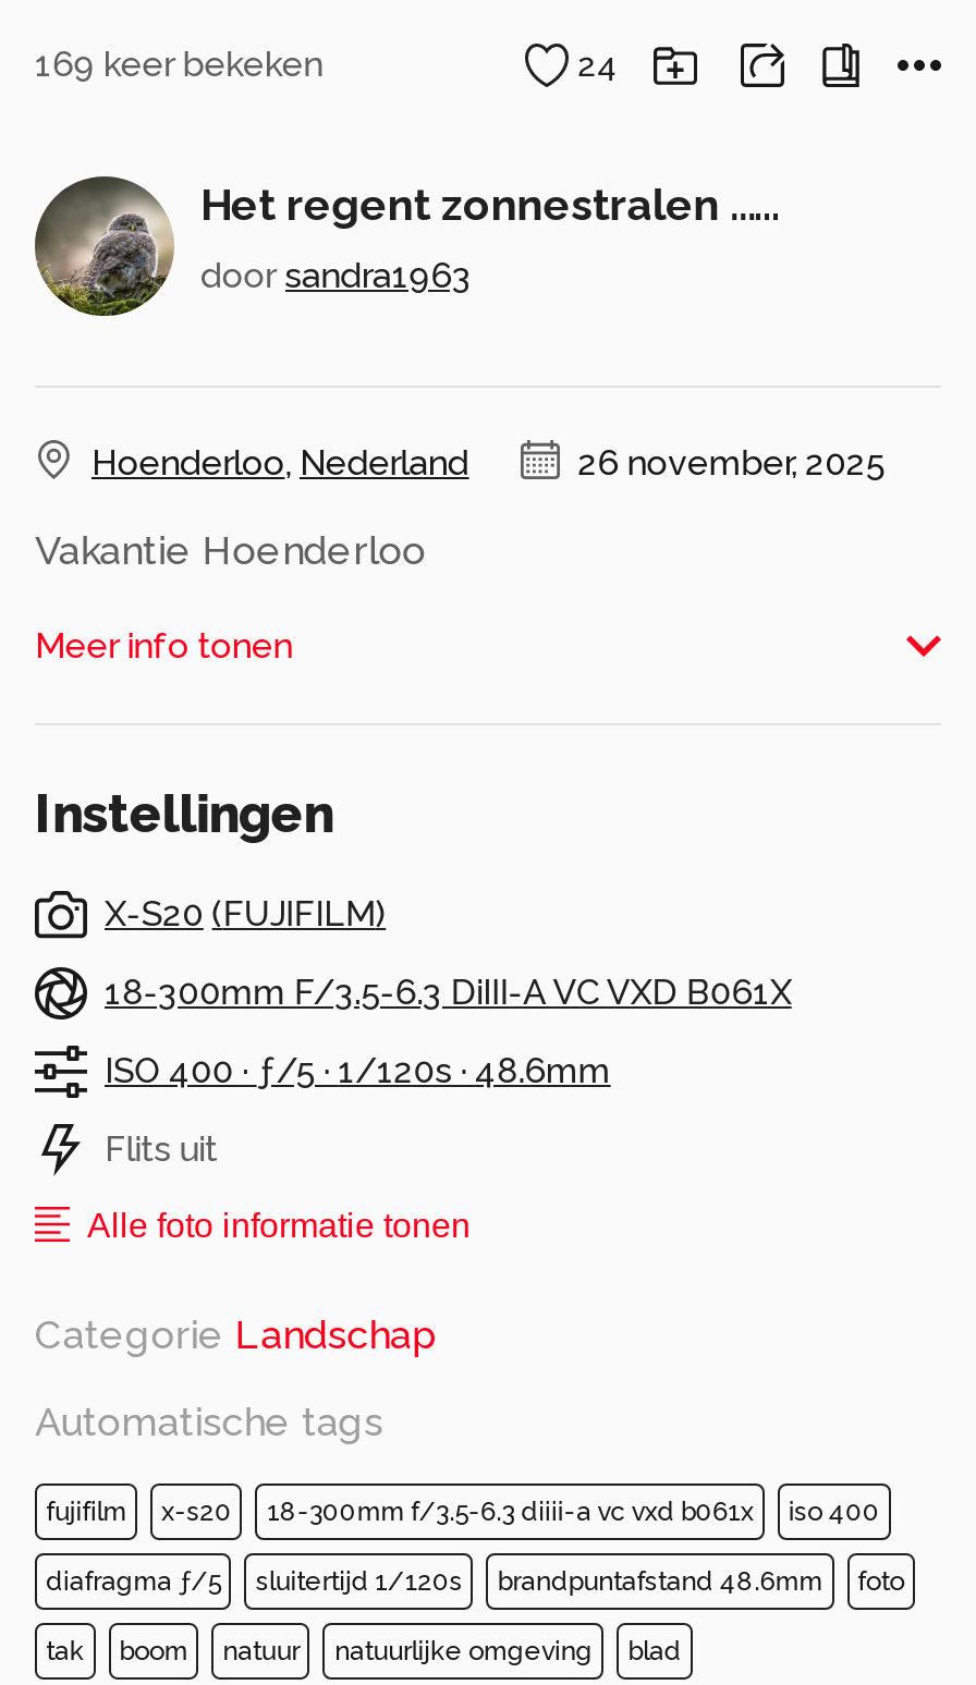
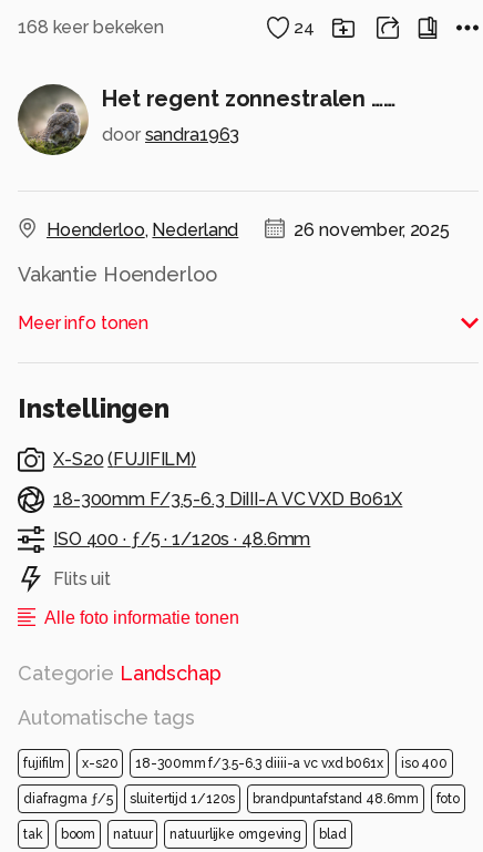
- 169 keer bekeken
+ 168 keer bekeken
